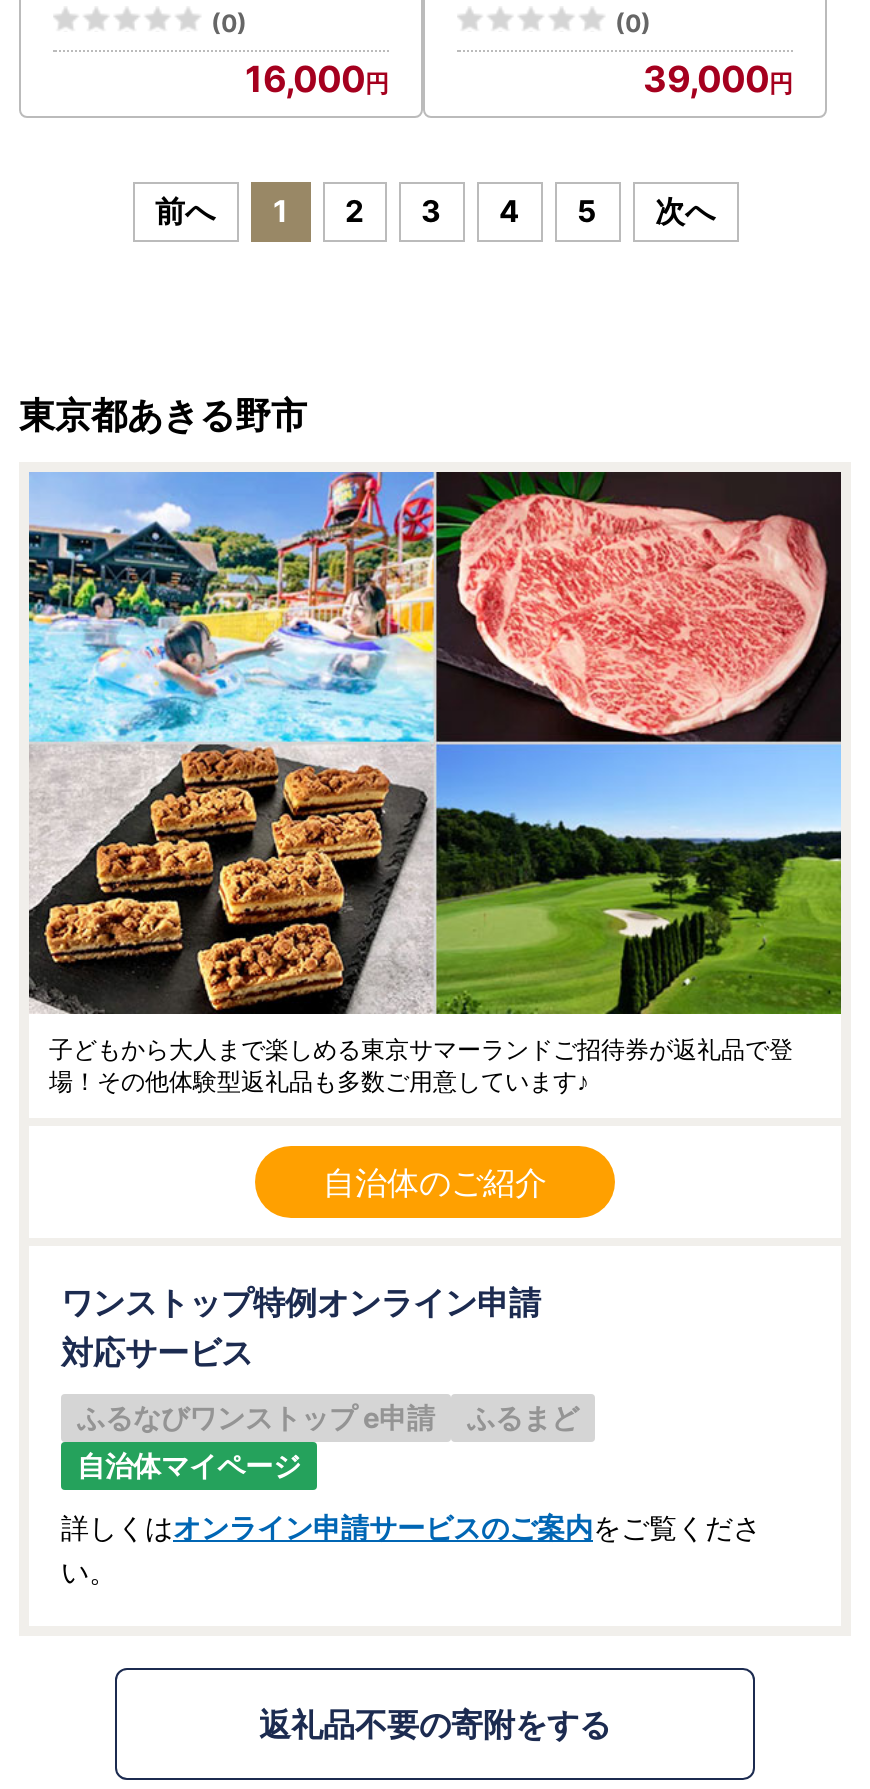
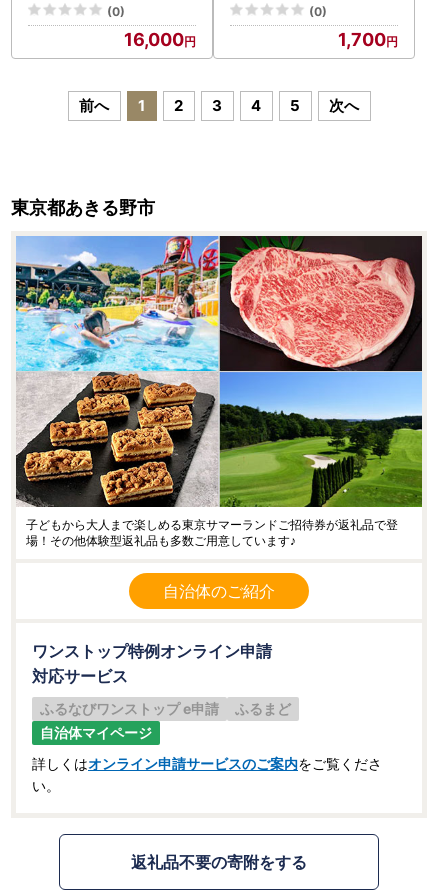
- 39,000
+ 1,700
